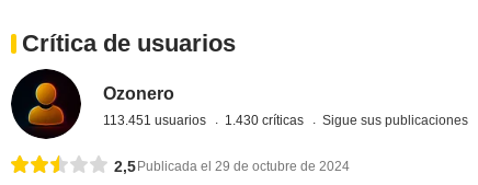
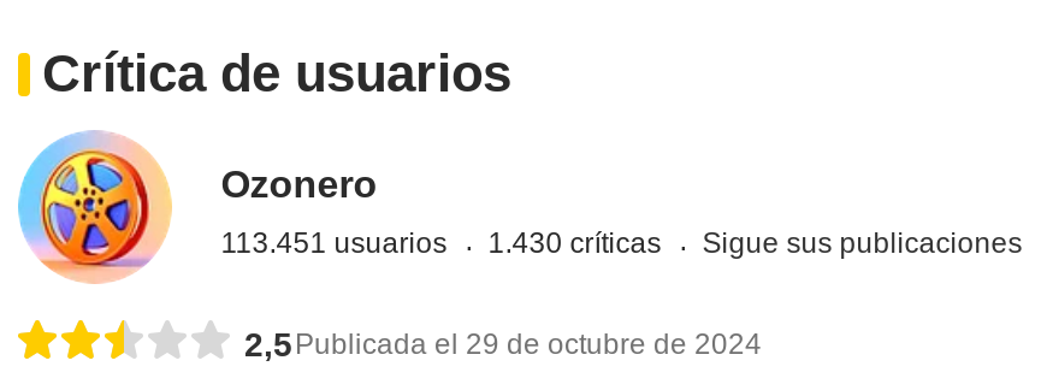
- [image]
+ [image]
